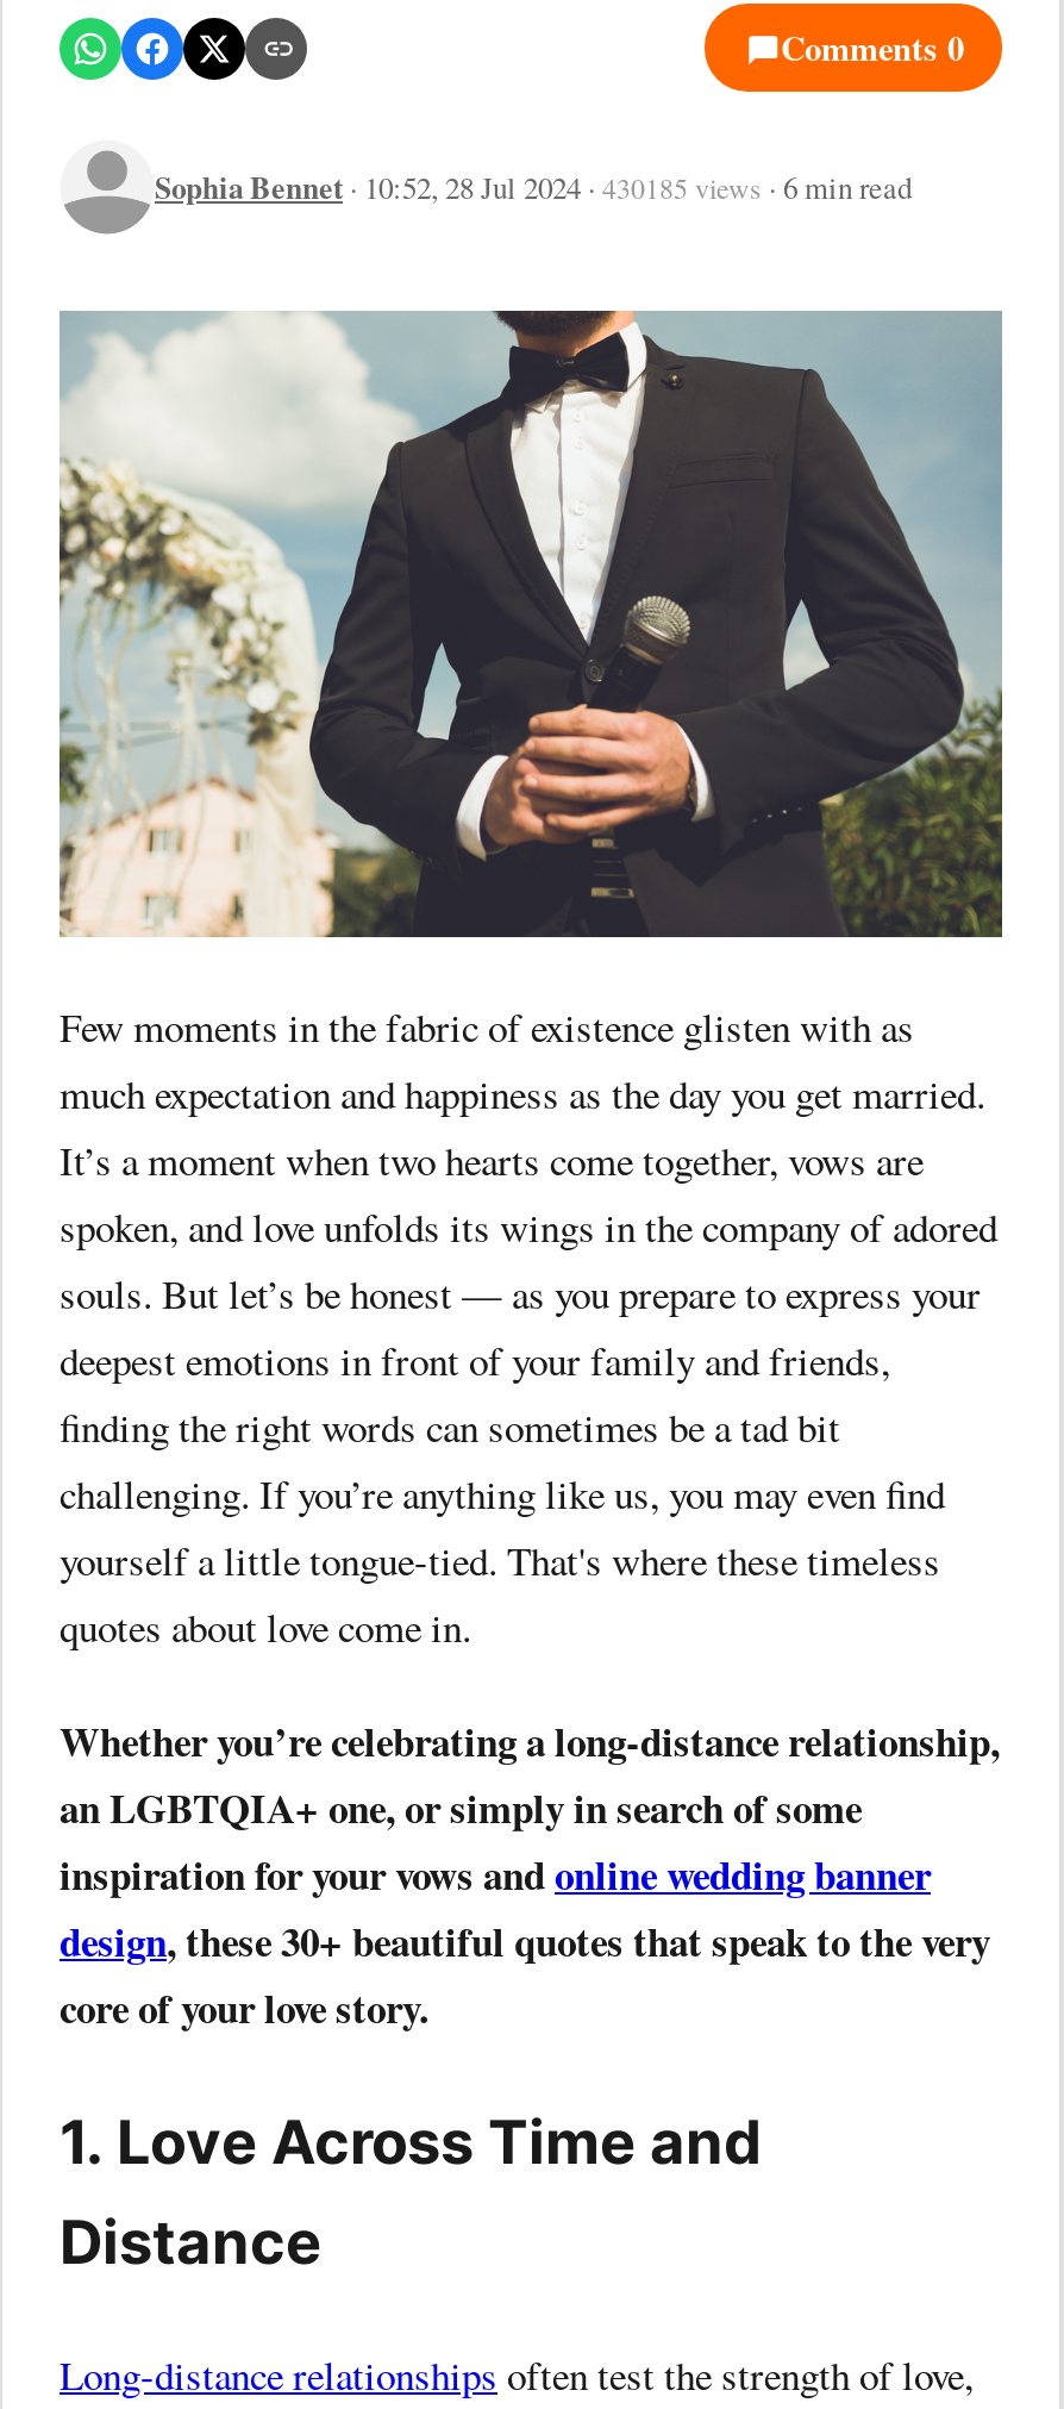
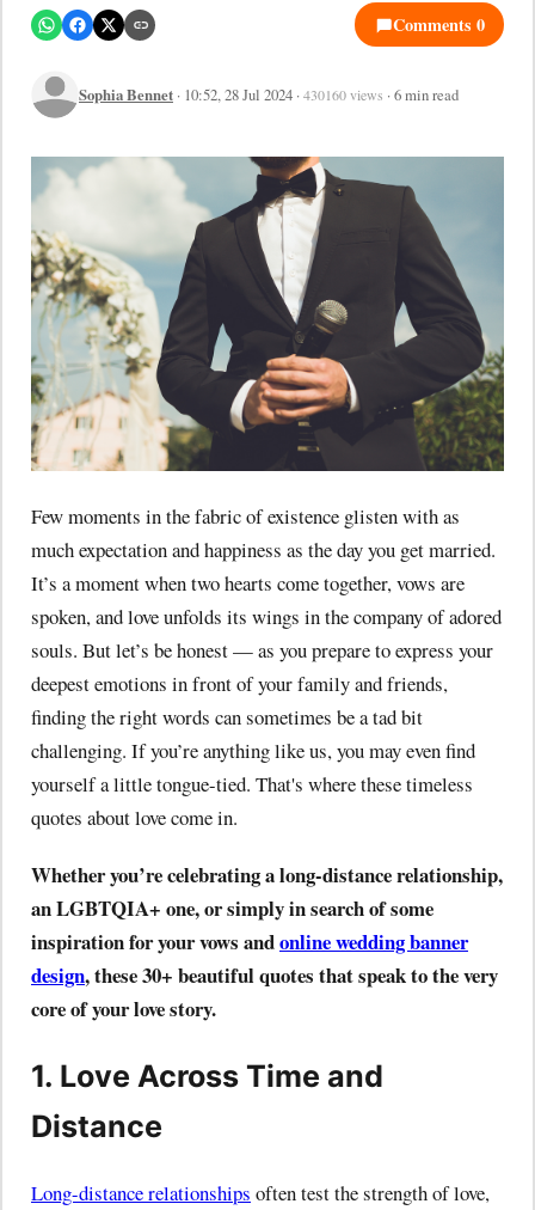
- Sophia Bennet · 10:52, 28 Jul 2024 · 430185 views · 6 min read
+ Sophia Bennet · 10:52, 28 Jul 2024 · 430160 views · 6 min read
